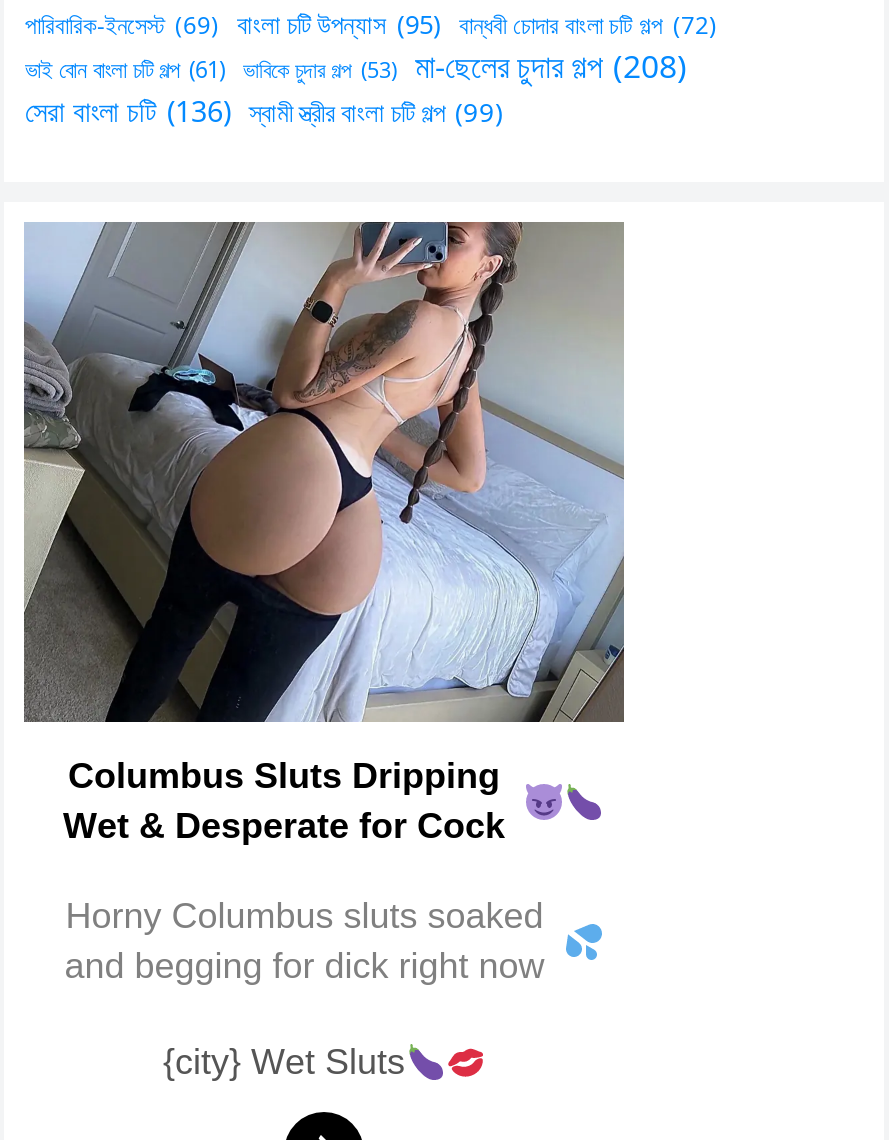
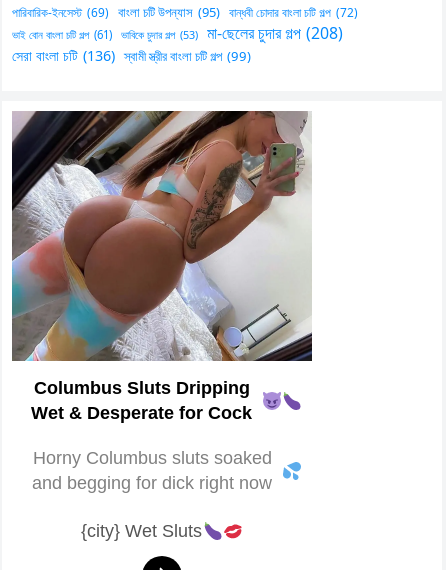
- [image]
+ [image]
